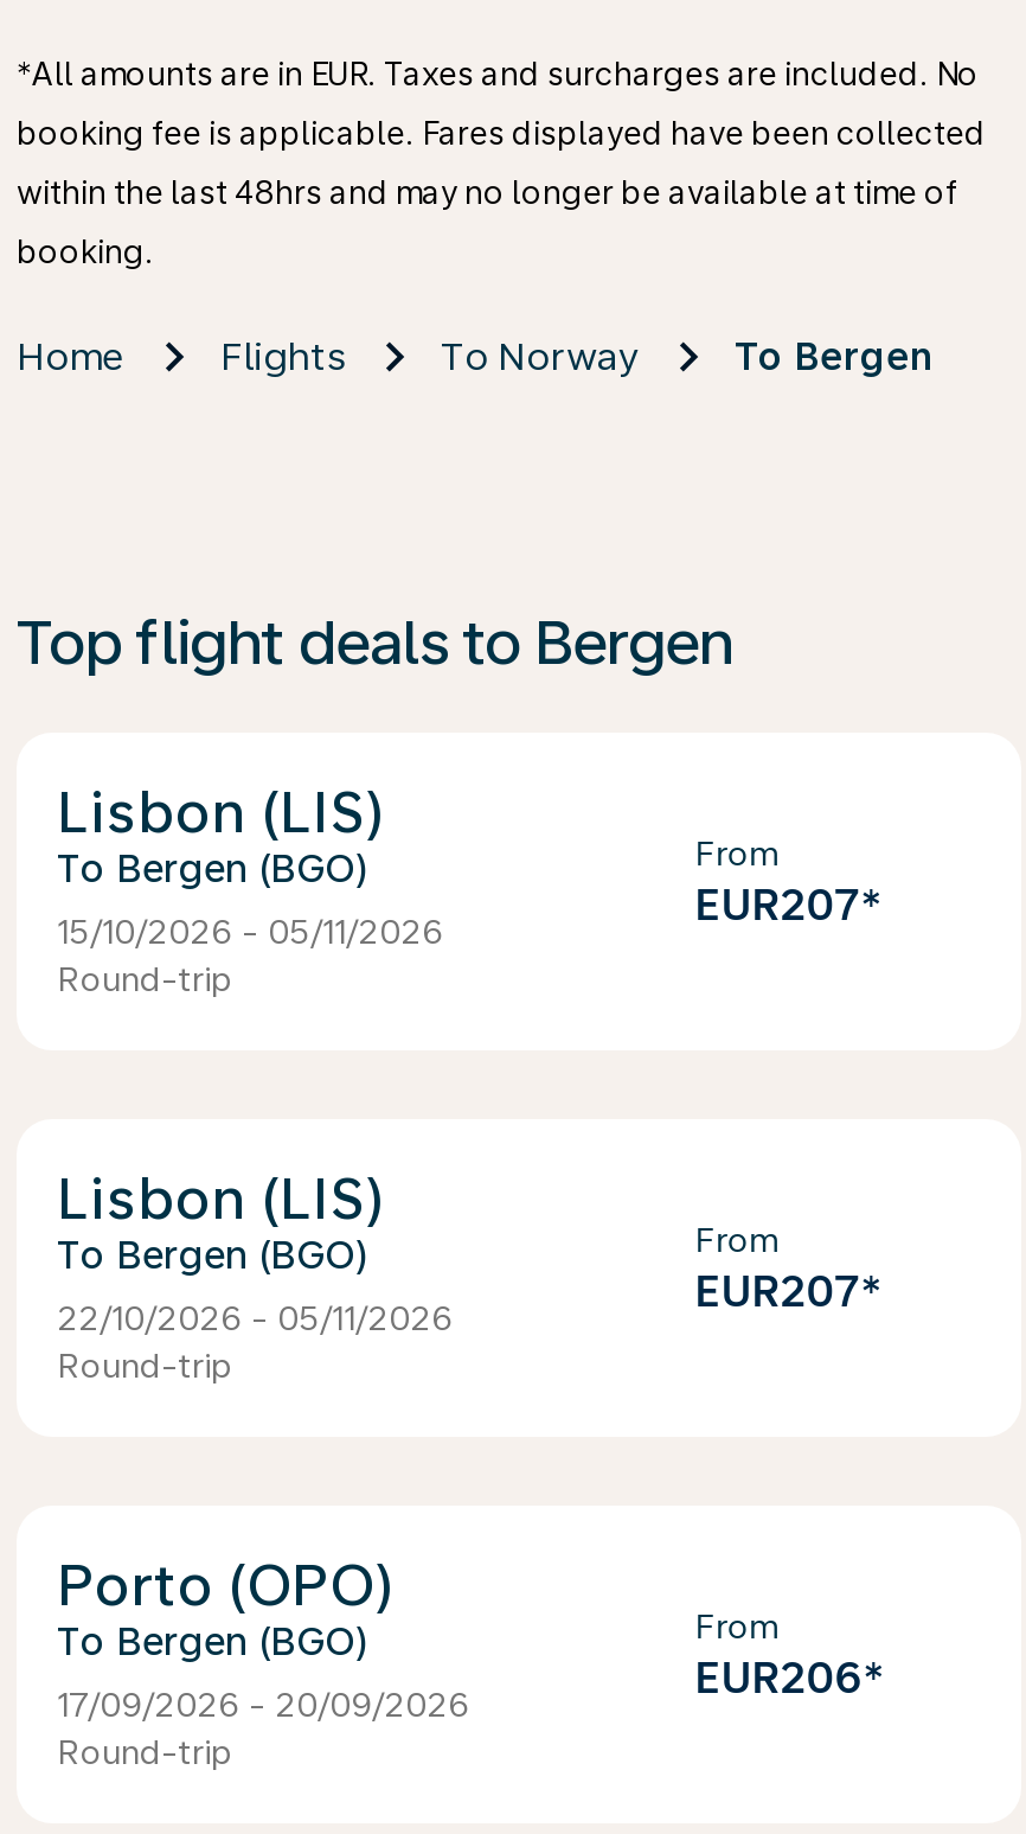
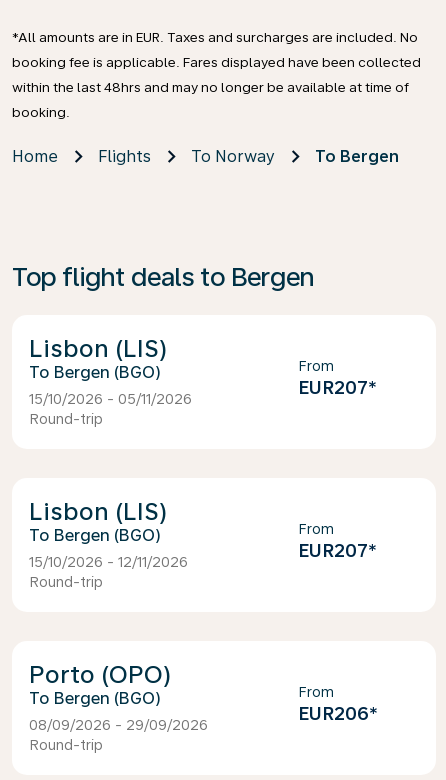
- 22/10/2026 - 05/11/2026
+ 15/10/2026 - 12/11/2026

- 17/09/2026 - 20/09/2026
+ 08/09/2026 - 29/09/2026
